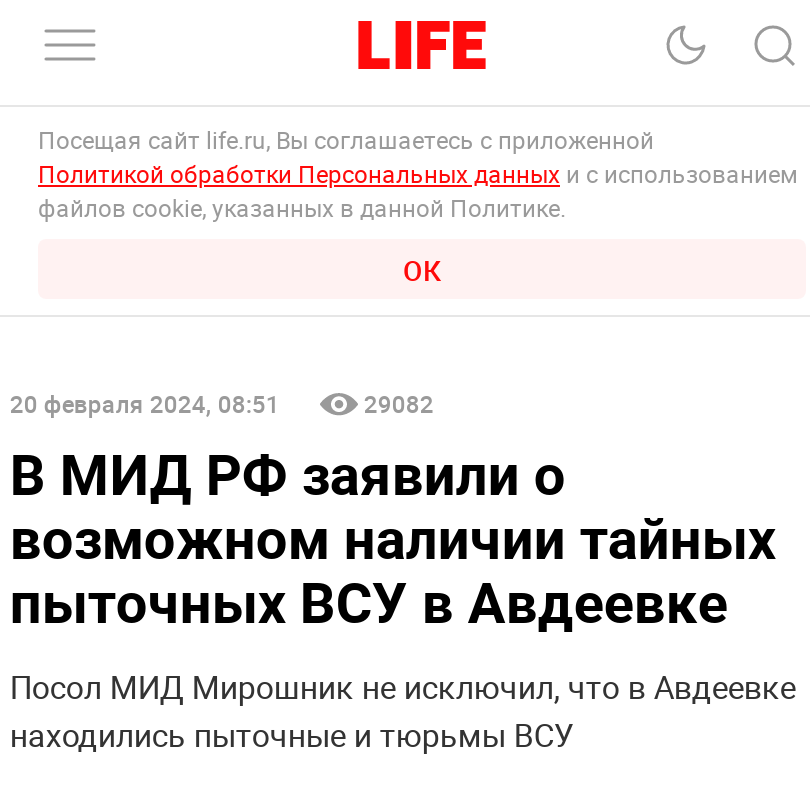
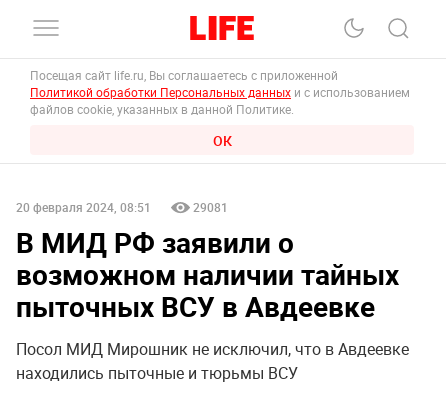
- 29082
+ 29081
